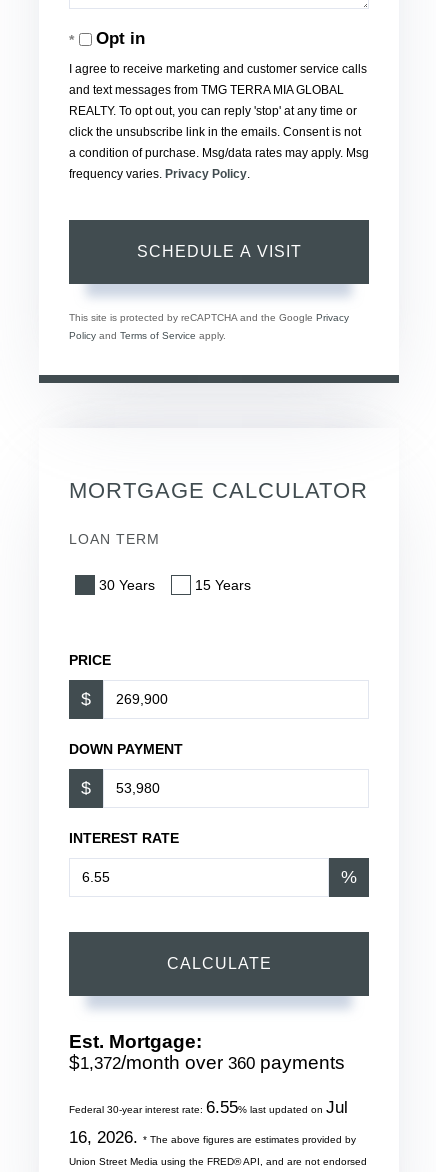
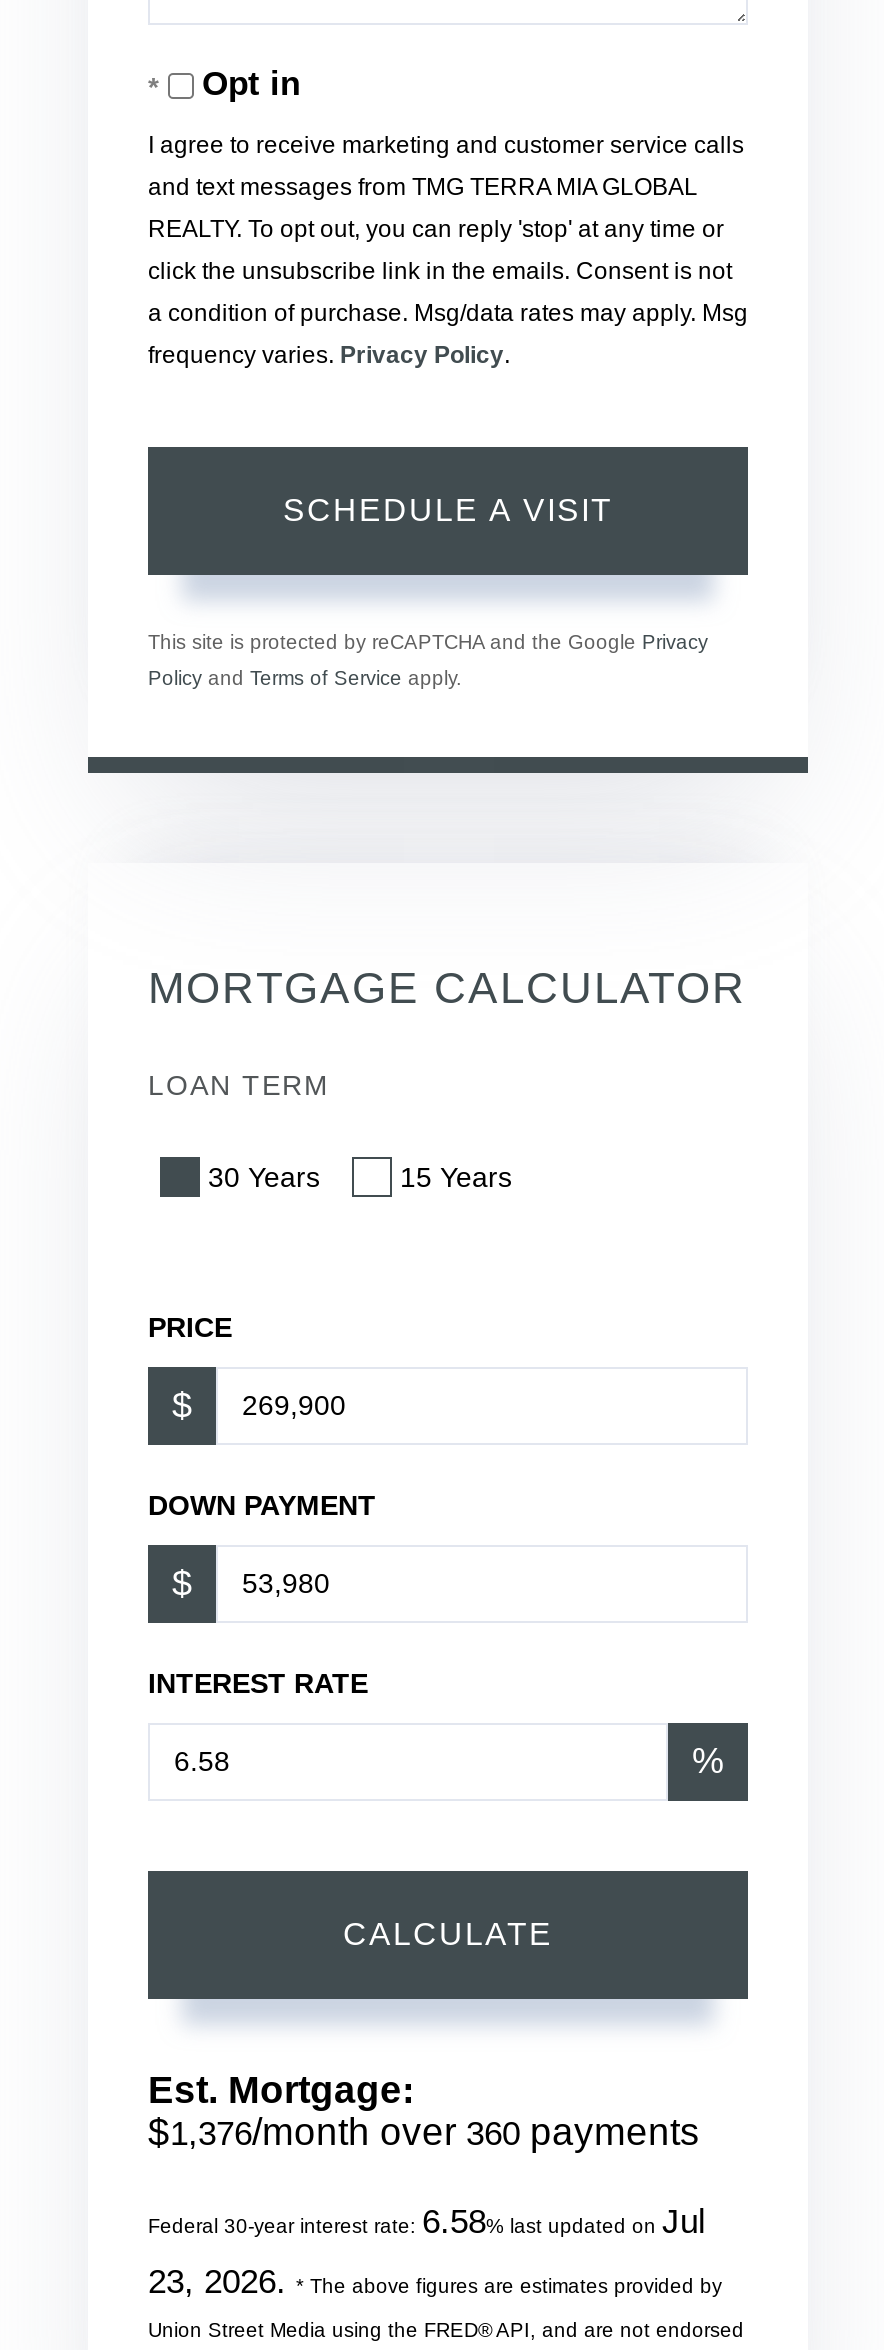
- $1,372/month over 360 payments
+ $1,376/month over 360 payments

- Federal 30-year interest rate: 6.55% last updated on Jul
+ Federal 30-year interest rate: 6.58% last updated on Jul

- 16, 2026. * The above figures are estimates provided by
+ 23, 2026. * The above figures are estimates provided by
